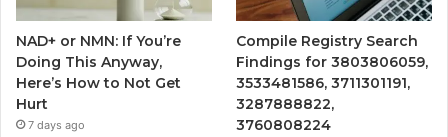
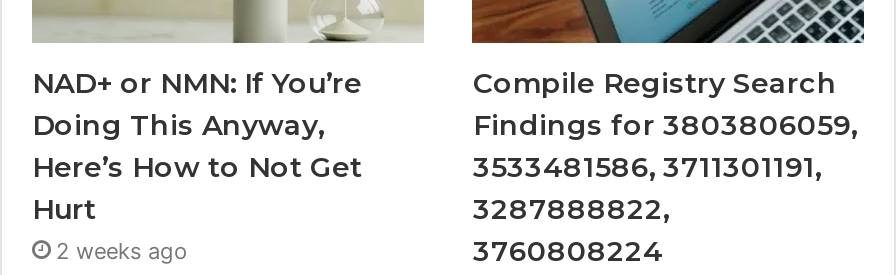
- 7 days ago
+ 2 weeks ago
